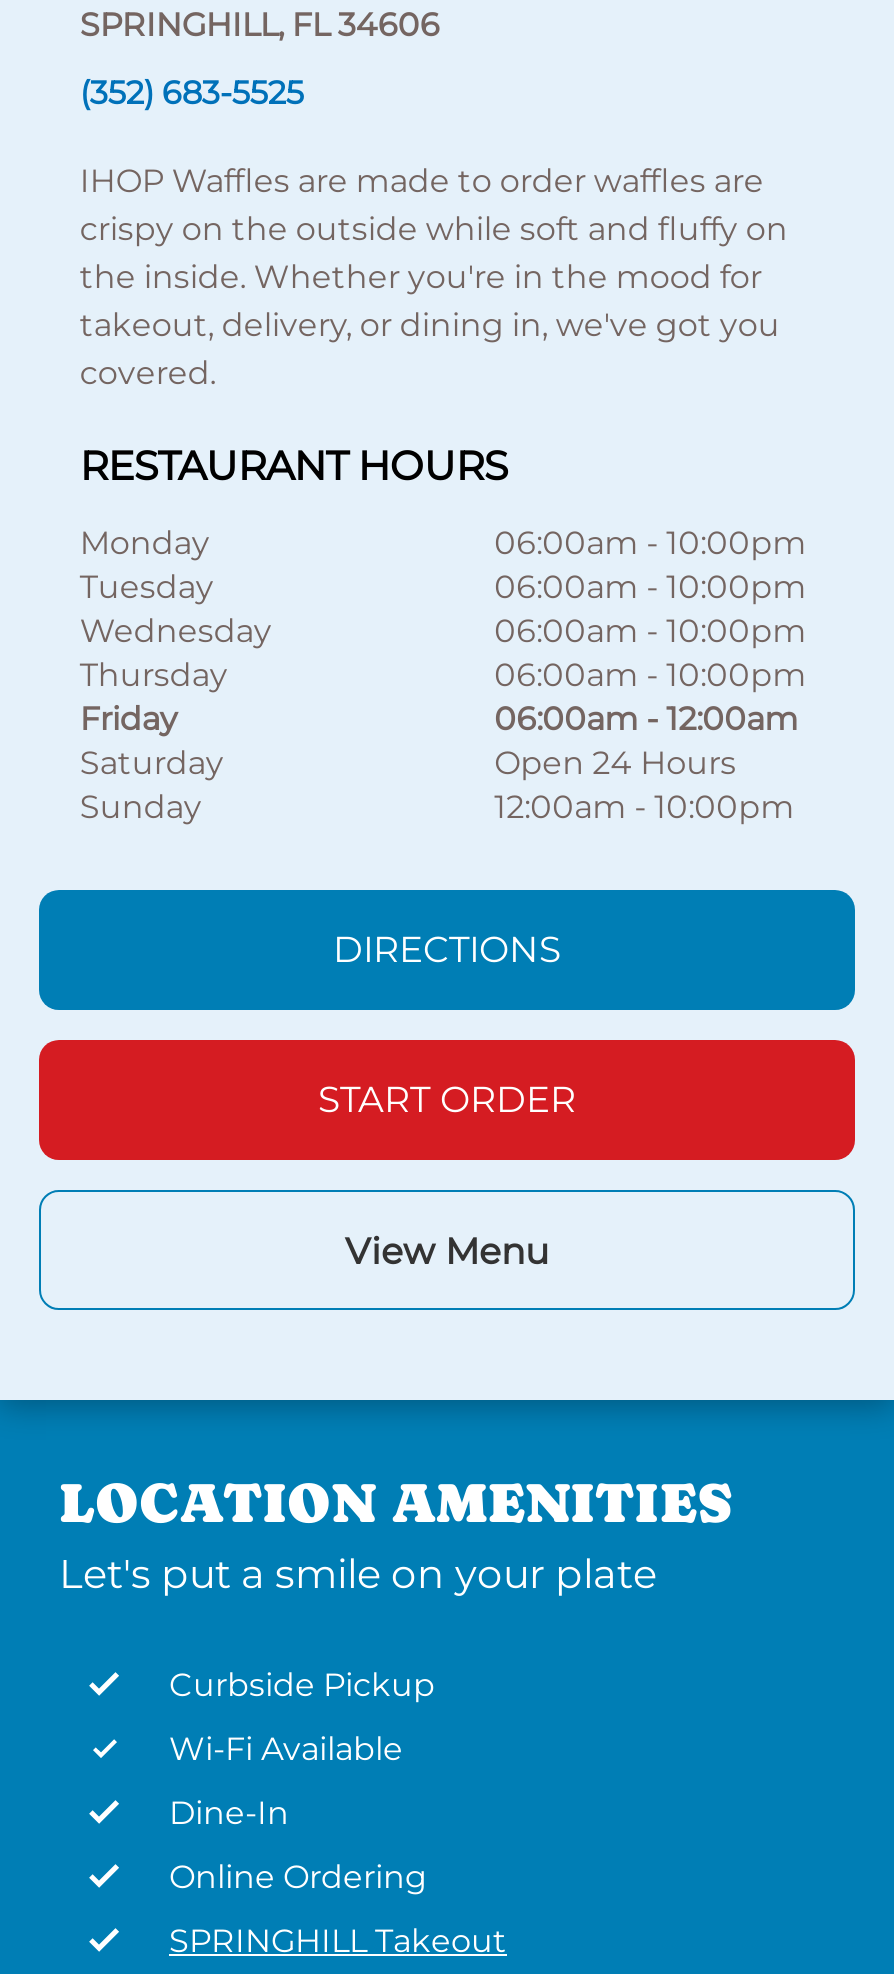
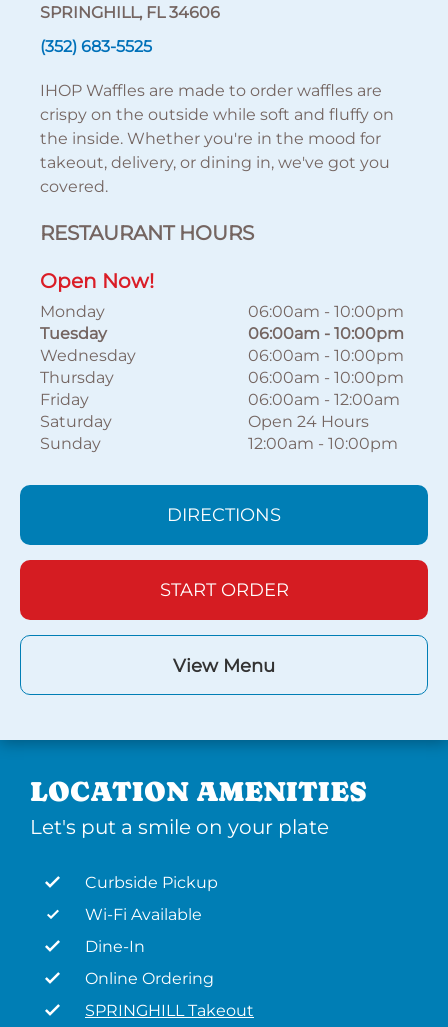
+ Open Now!
